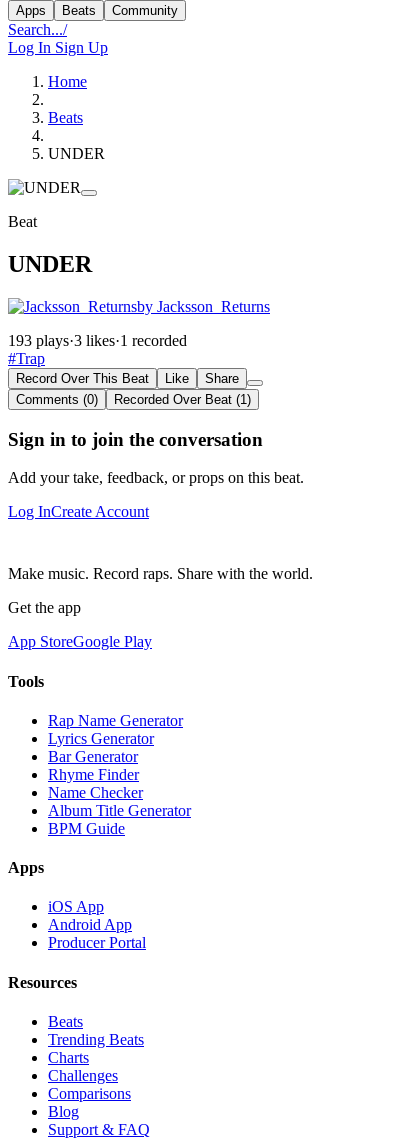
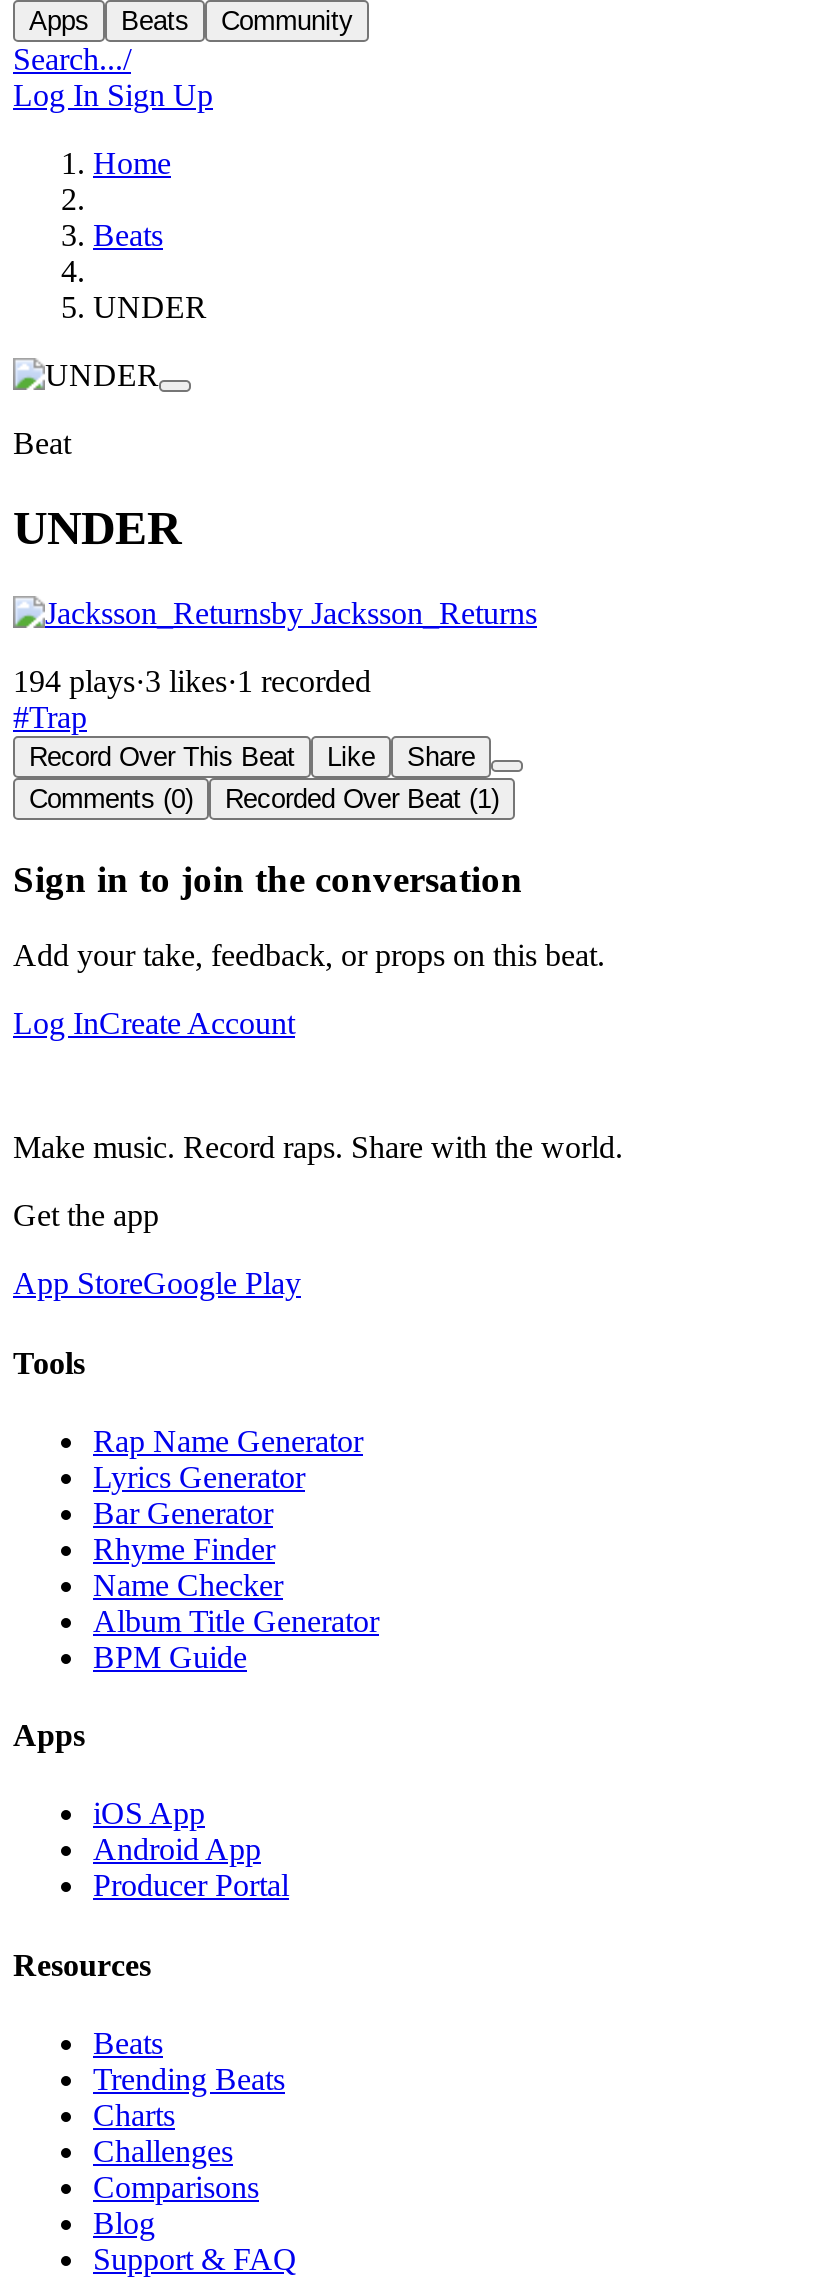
- 193 plays·3 likes · 1 recorded
+ 194 plays·3 likes · 1 recorded
